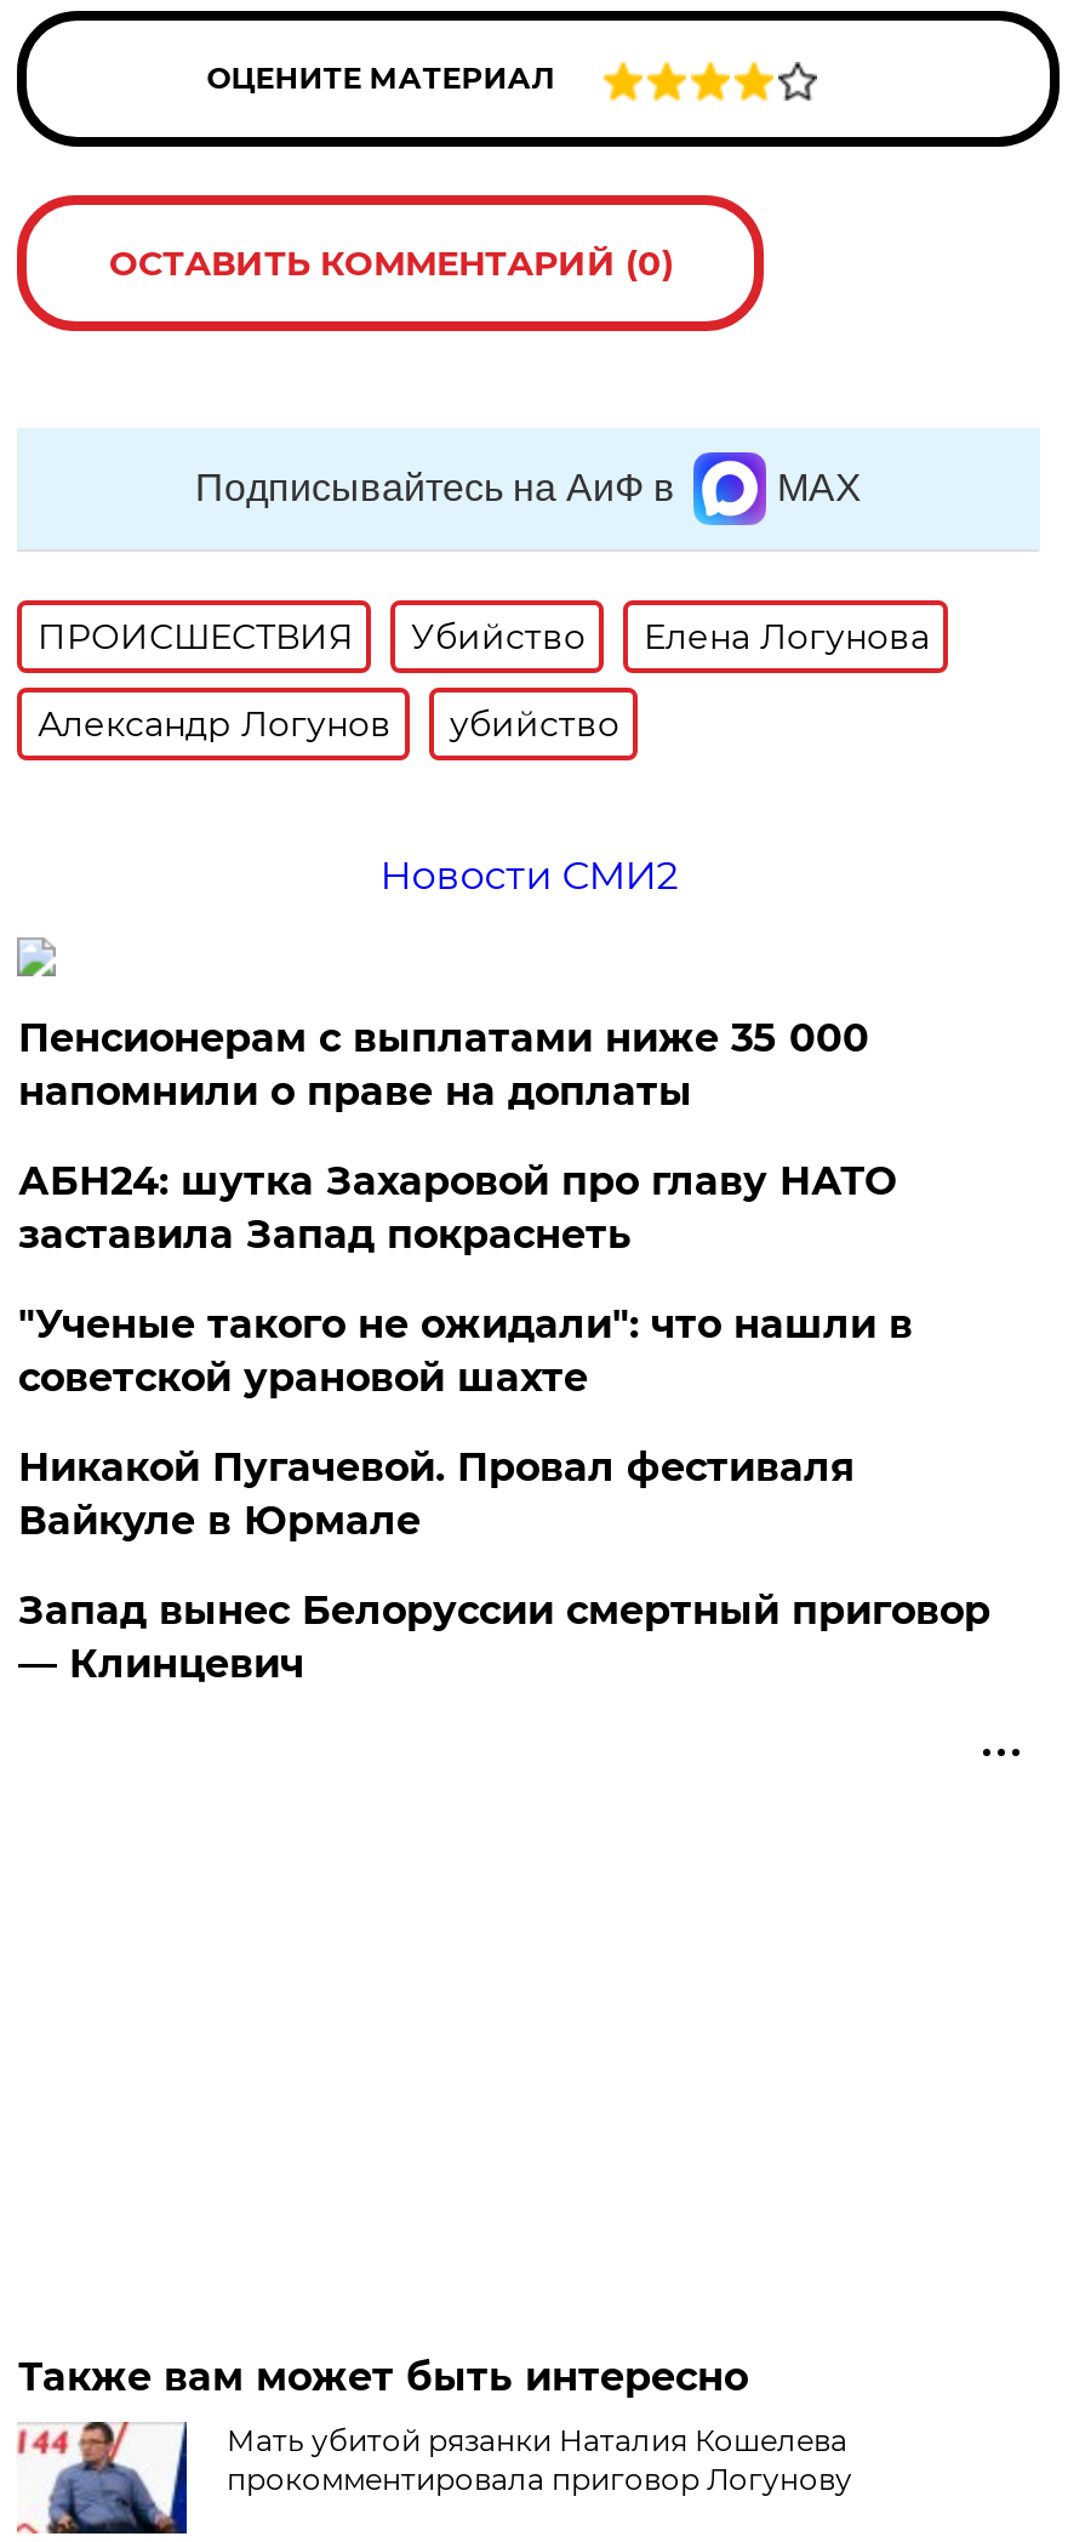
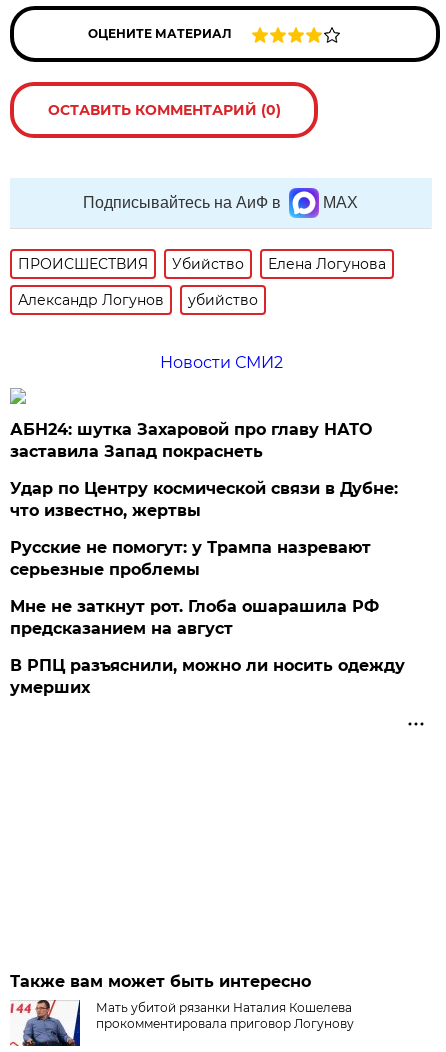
- Пенсионерам с выплатами ниже 35 000
- напомнили о праве на доплаты

moved up: АБН24: шутка Захаровой про главу НАТО | заставила Запад покраснеть

- "Ученые такого не ожидали": что нашли в
- советской урановой шахте
- Никакой Пугачевой. Провал фестиваля
- Вайкуле в Юрмале
- Запад вынес Белоруссии смертный приговор
- — Клинцевич
+ Удар по Центру космической связи в Дубне:
+ что известно, жертвы
+ Русские не помогут: у Трампа назревают
+ серьезные проблемы
+ Мне не заткнут рот. Глоба ошарашила РФ
+ предсказанием на август
+ В РПЦ разъяснили, можно ли носить одежду
+ умерших
